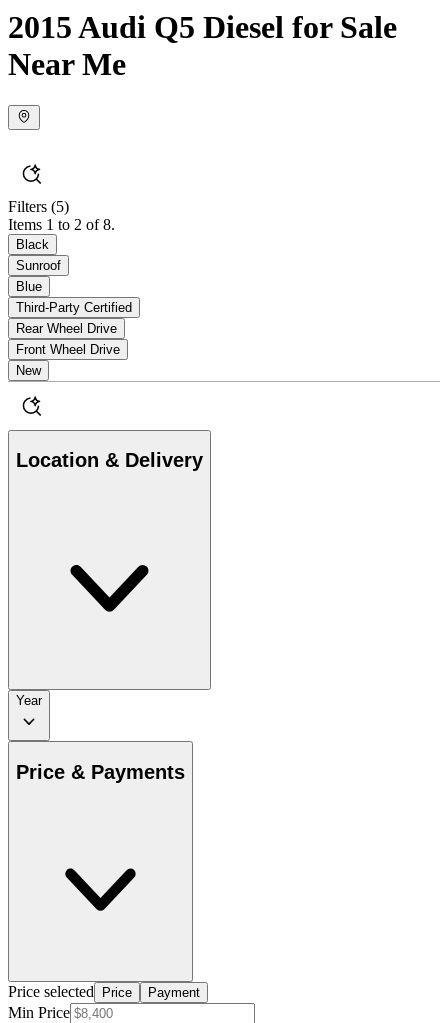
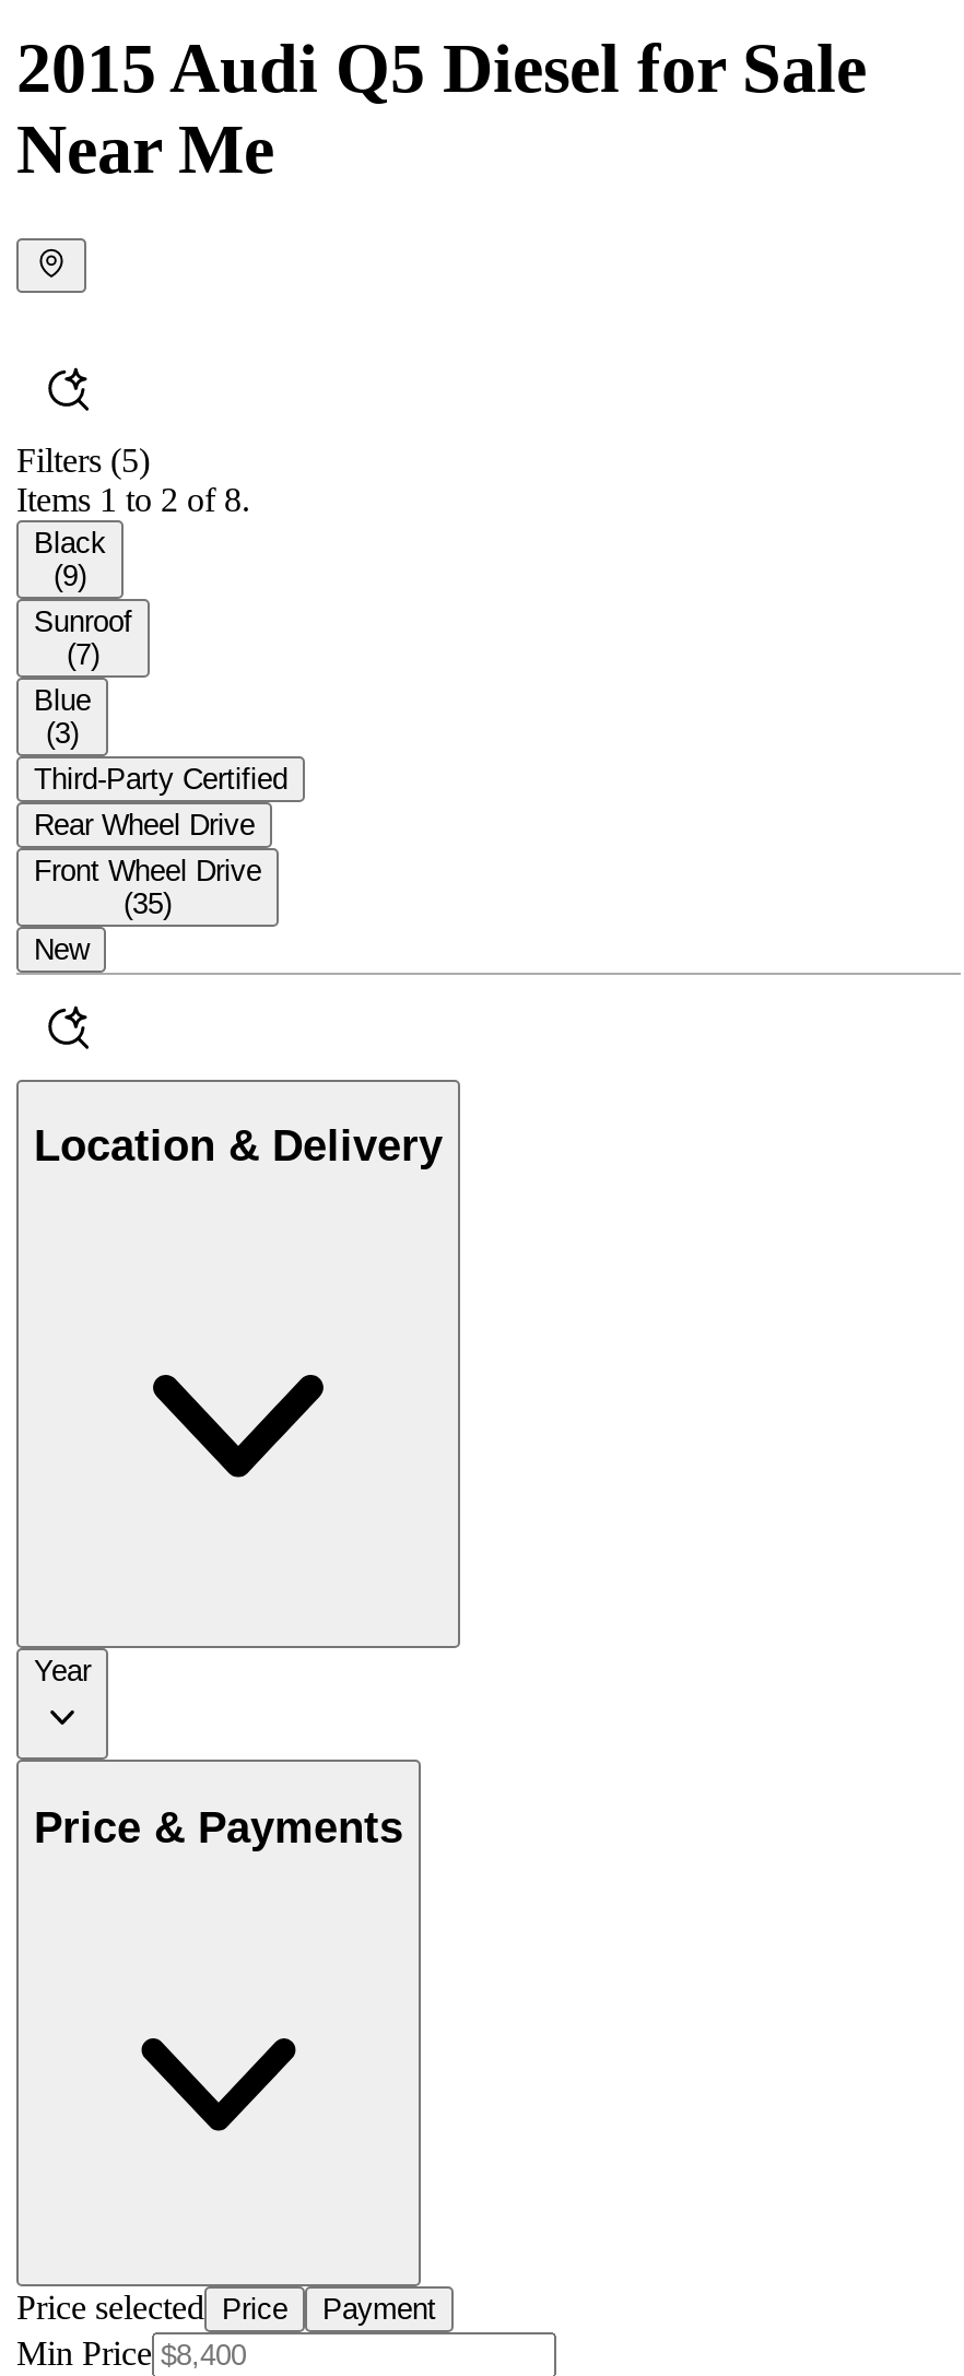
+ (9)

+ (7)

+ (3)

+ (35)
